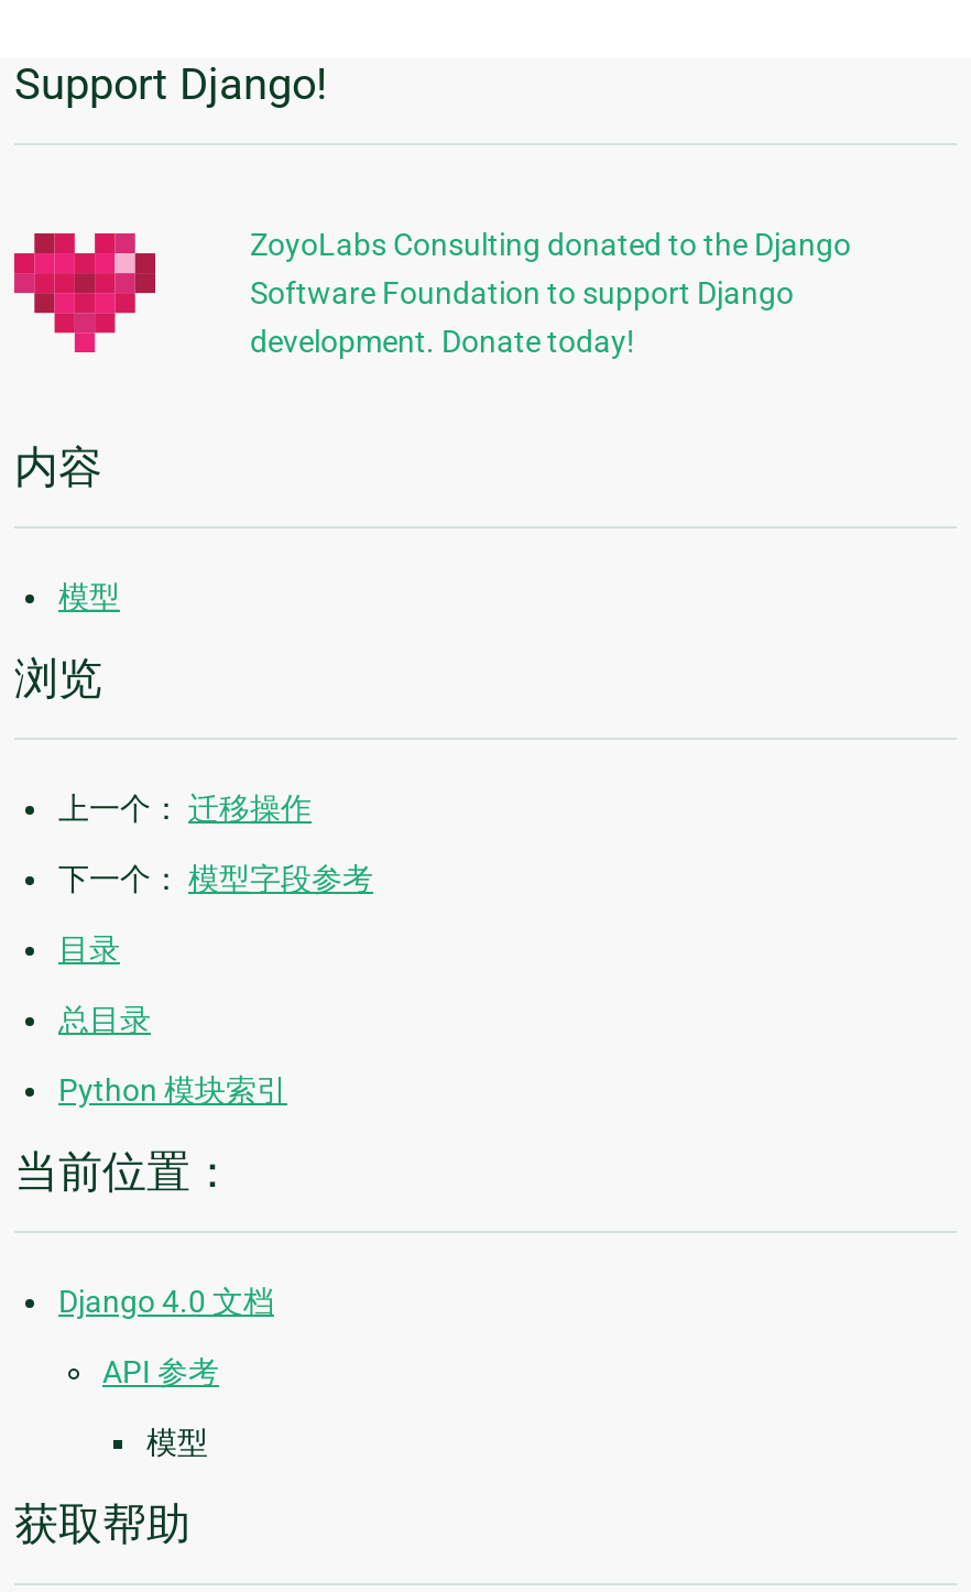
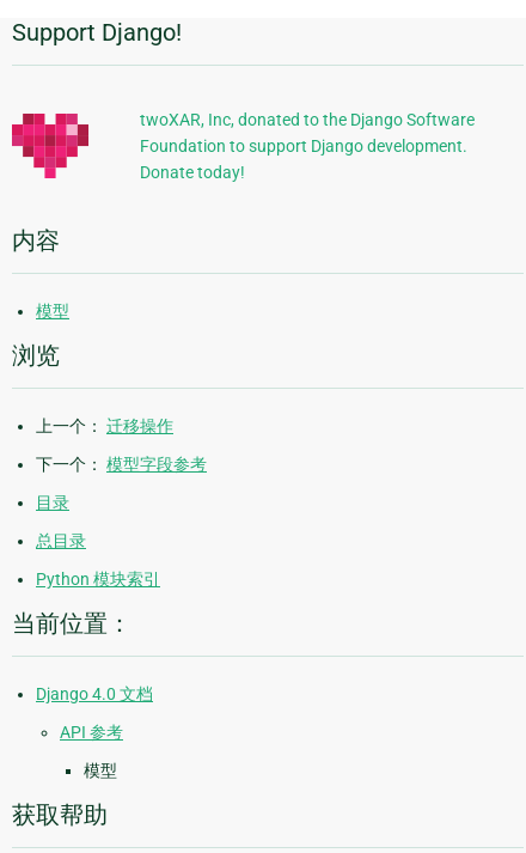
- ZoyoLabs Consulting donated to the Django
- Software Foundation to support Django
- development. Donate today!
+ twoXAR, Inc, donated to the Django Software
+ Foundation to support Django development.
+ Donate today!
